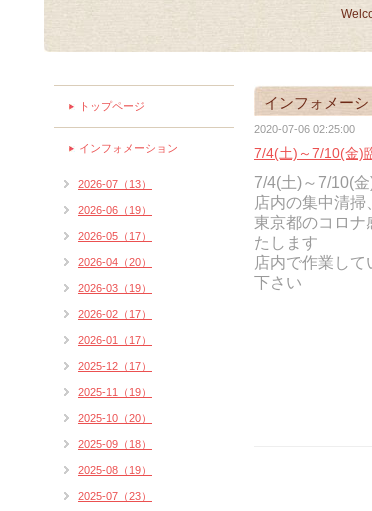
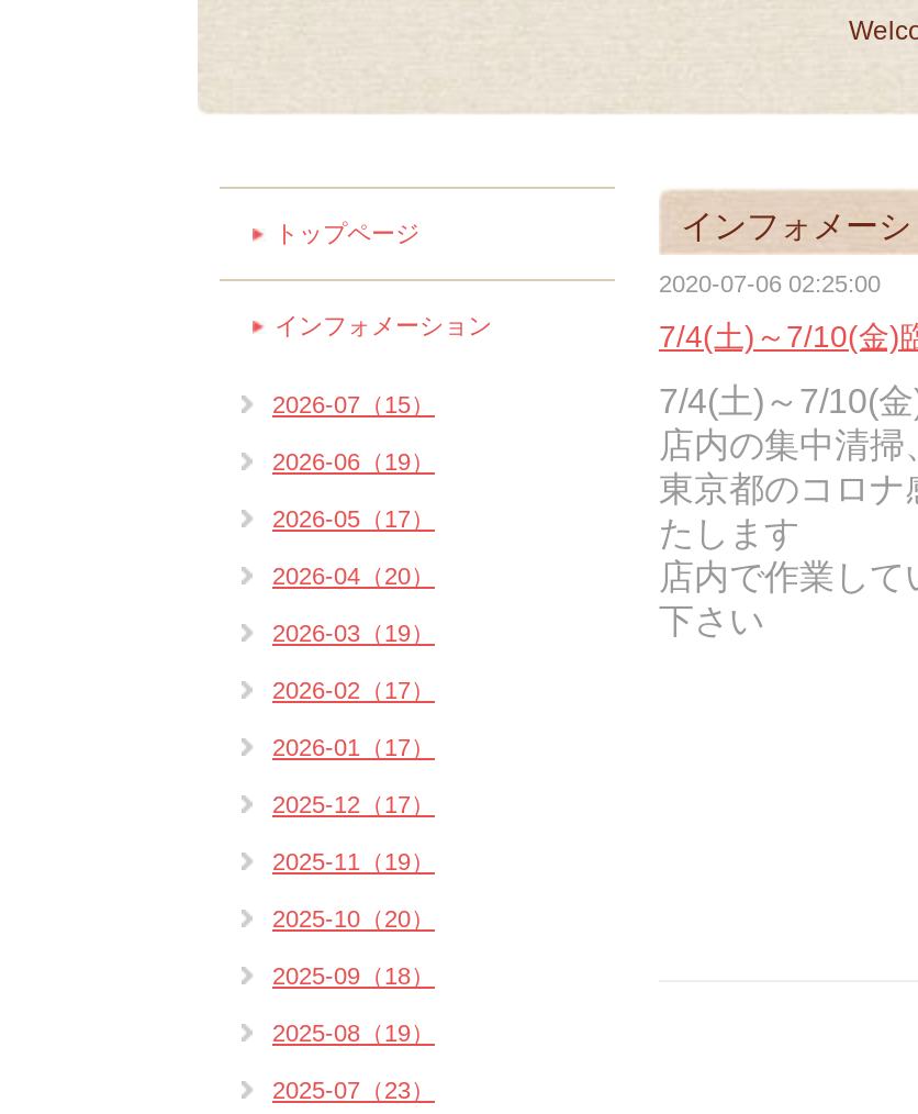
- 2026-07（13）
+ 2026-07（15）
